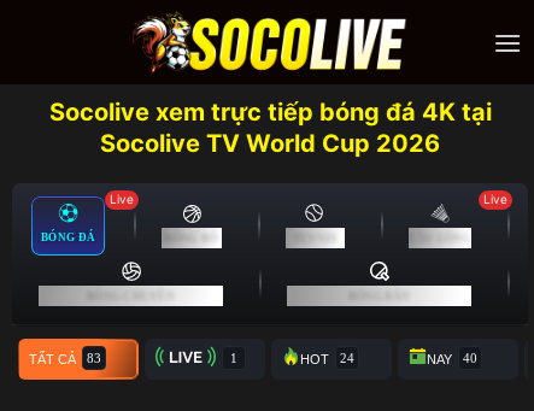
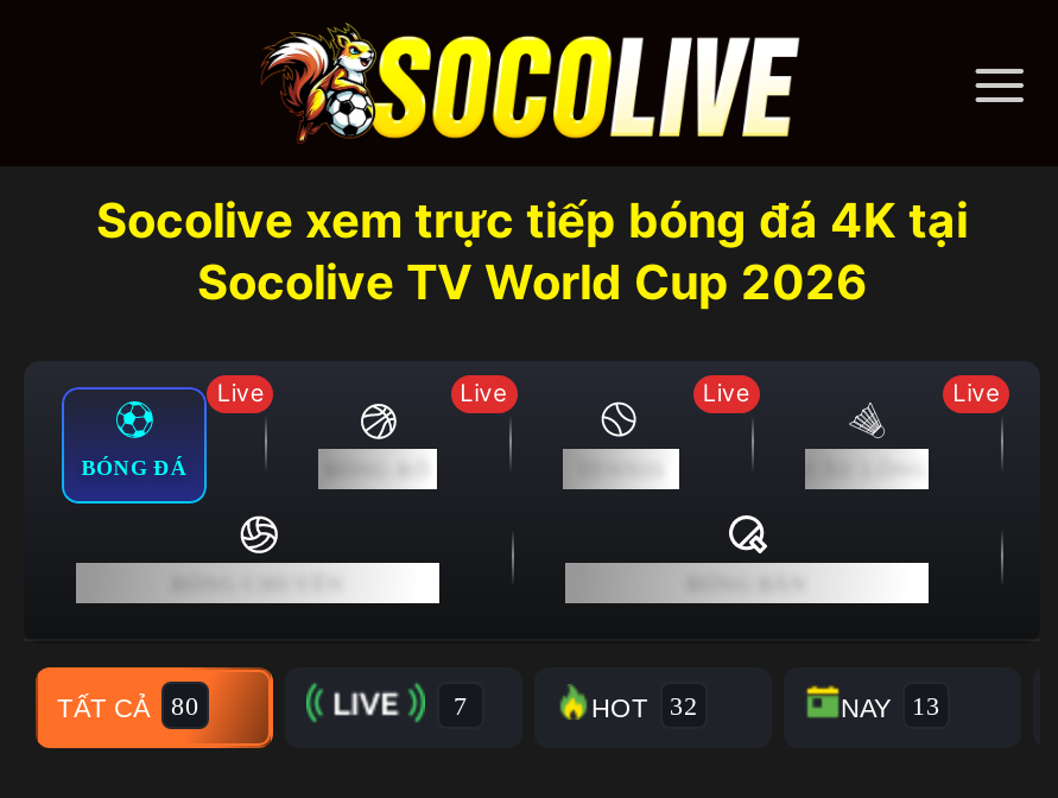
+ Live

+ Live
